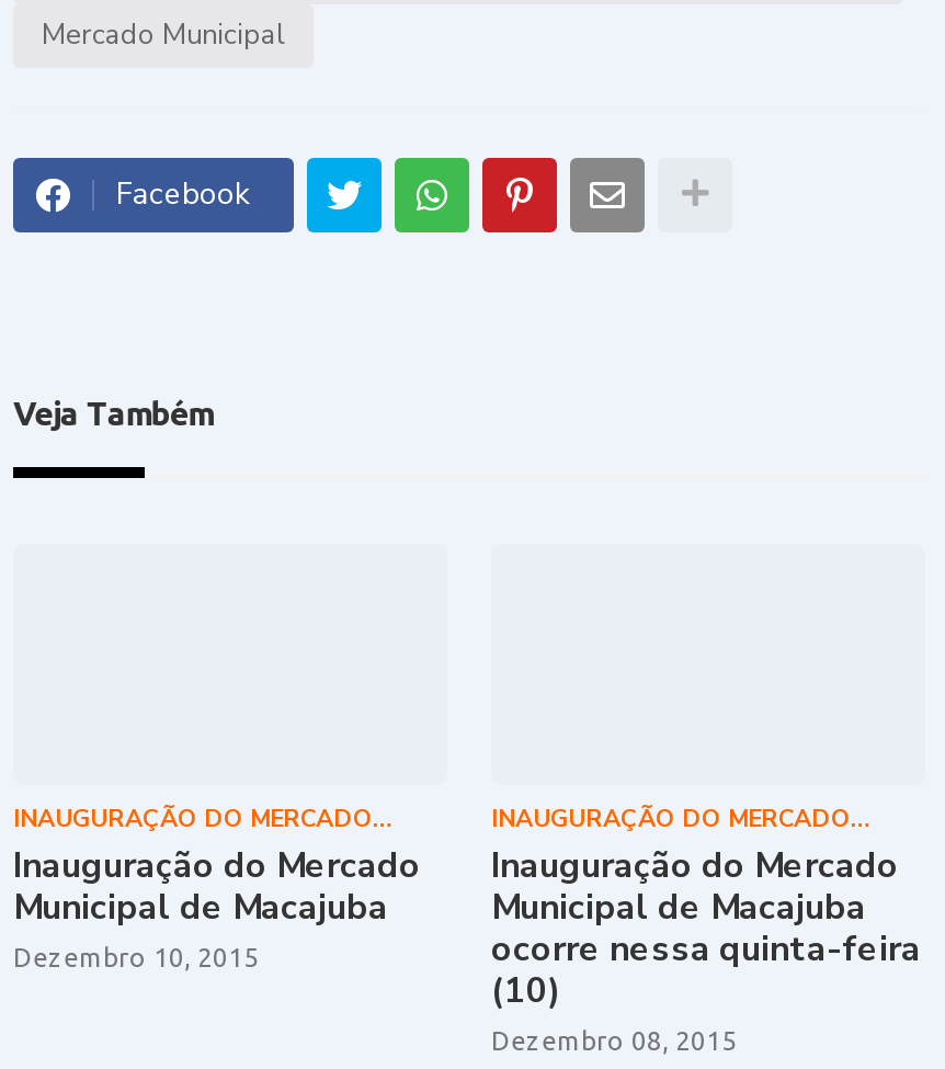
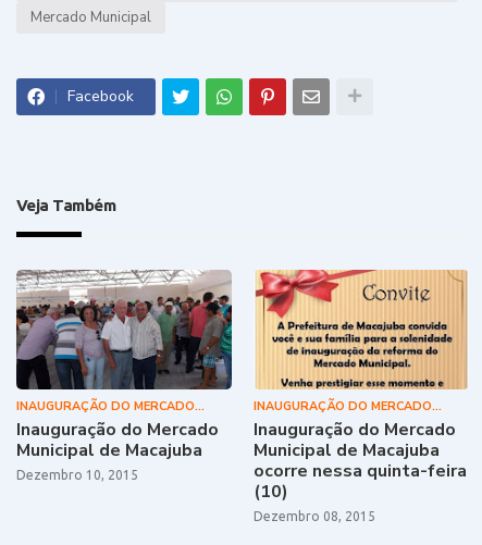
+ [image]

+ [image]
